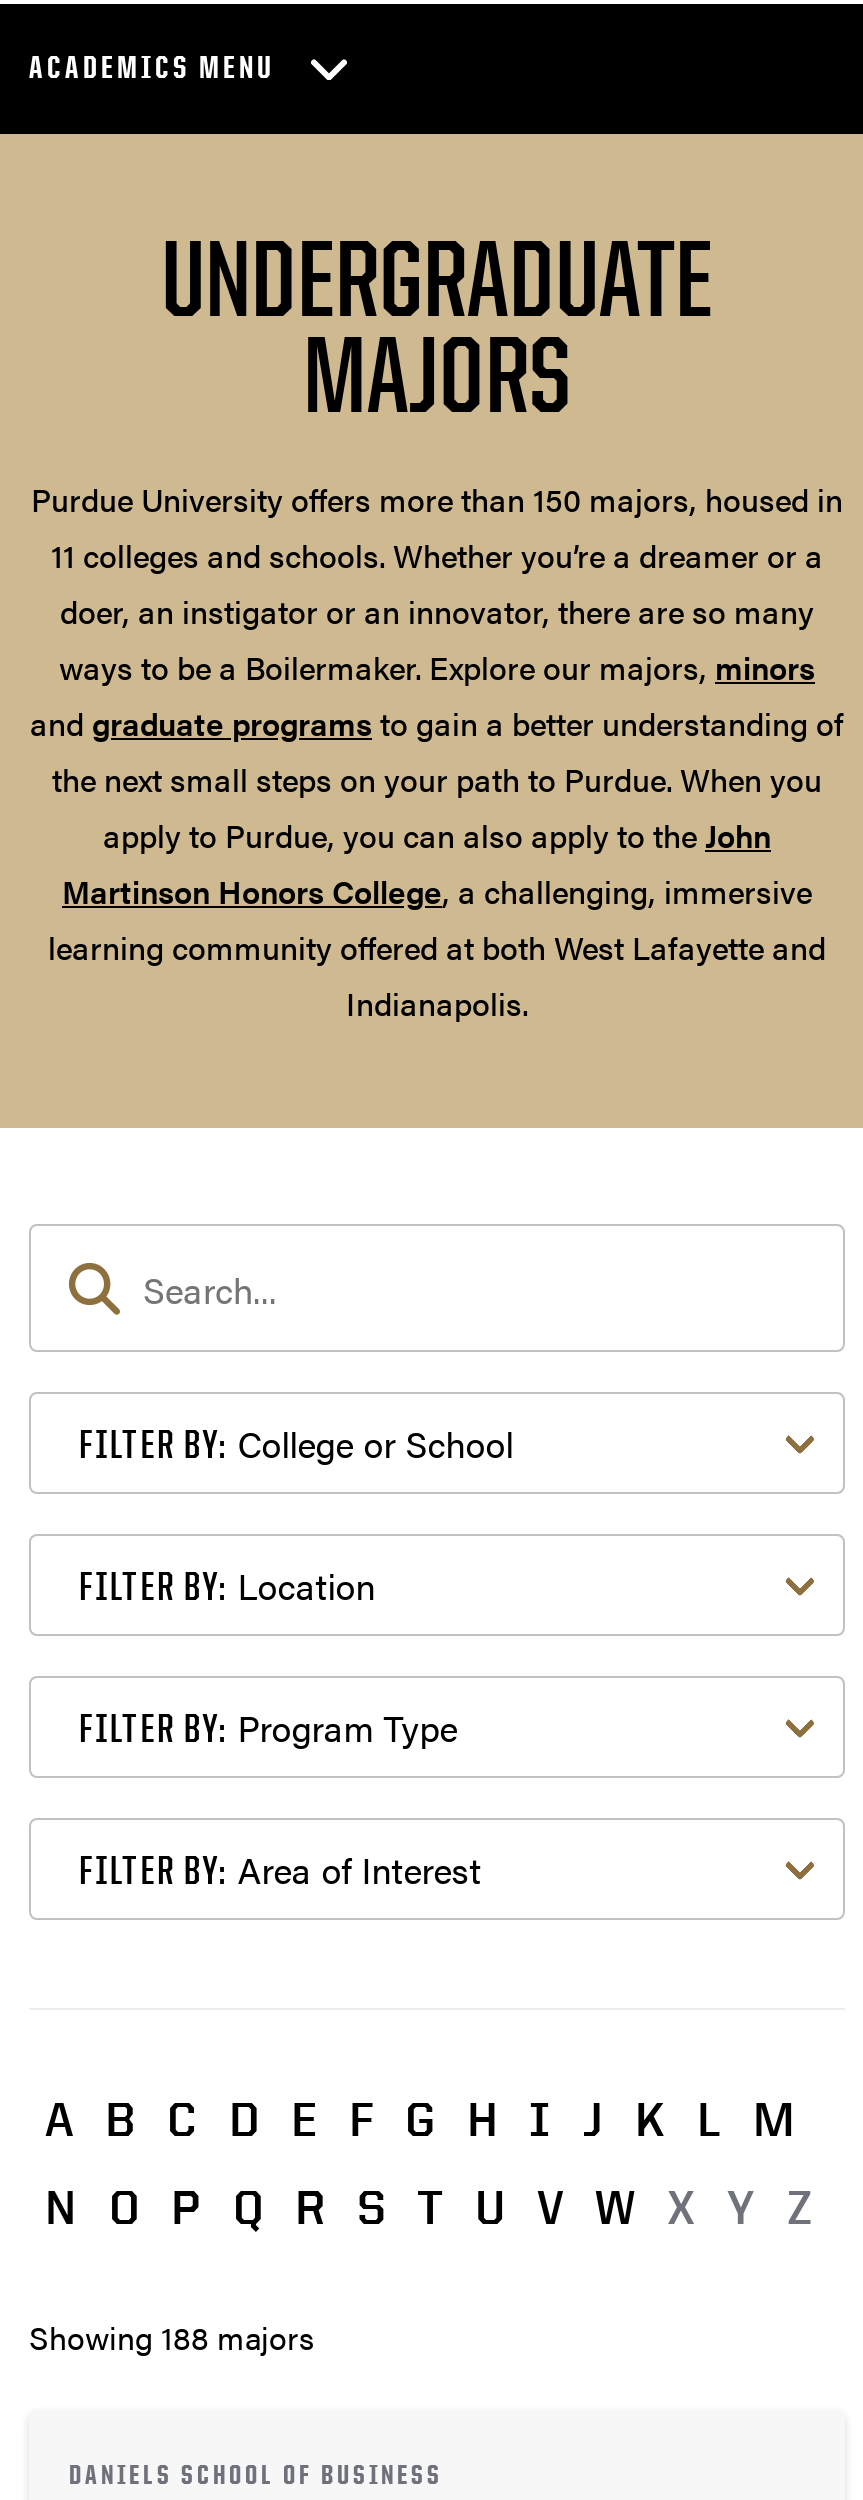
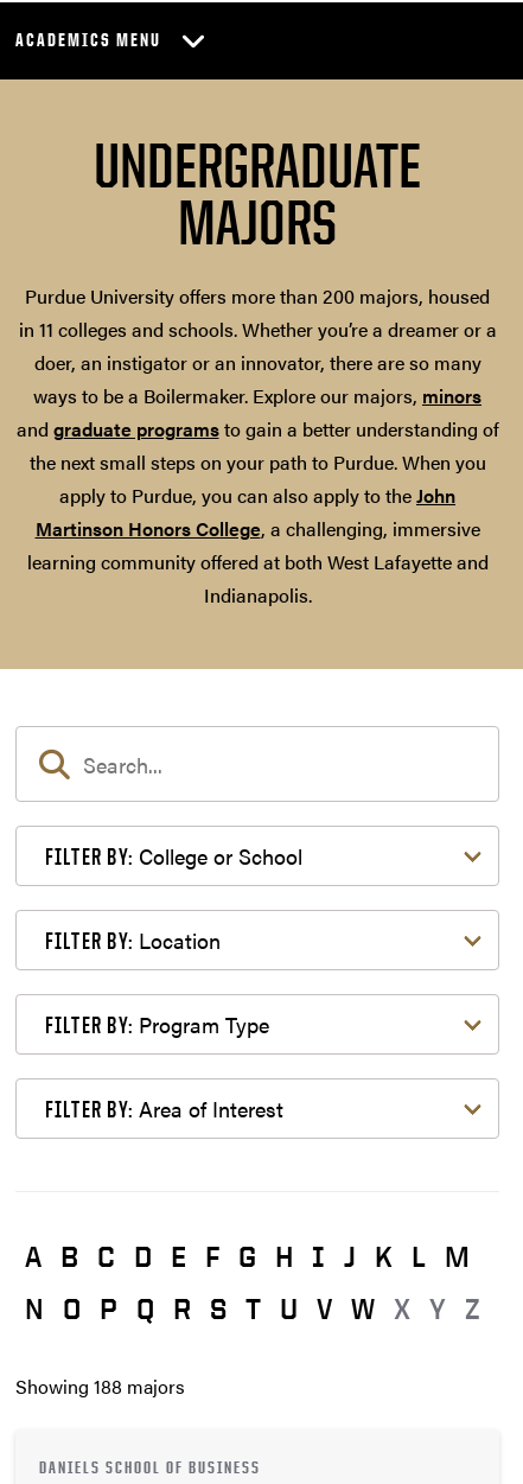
- Purdue University offers more than 150 majors, housed in
- 11 colleges and schools. Whether you’re a dreamer or a
+ Purdue University offers more than 200 majors, housed
+ in 11 colleges and schools. Whether you’re a dreamer or a
